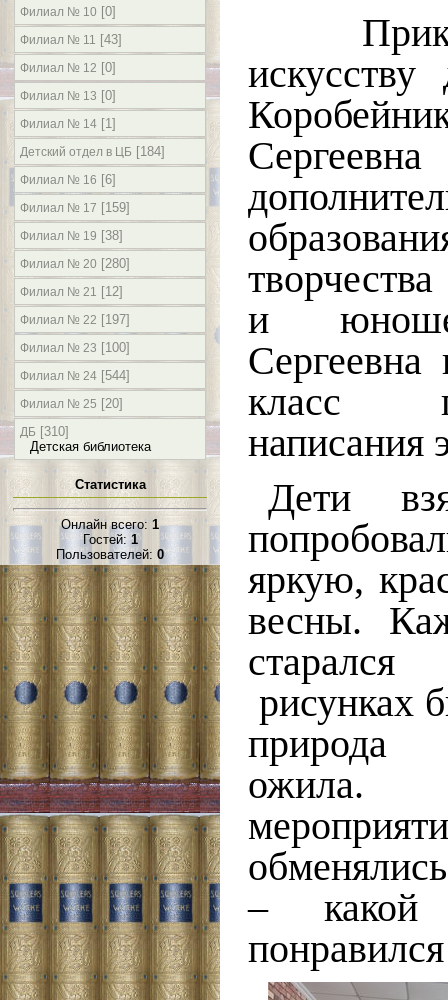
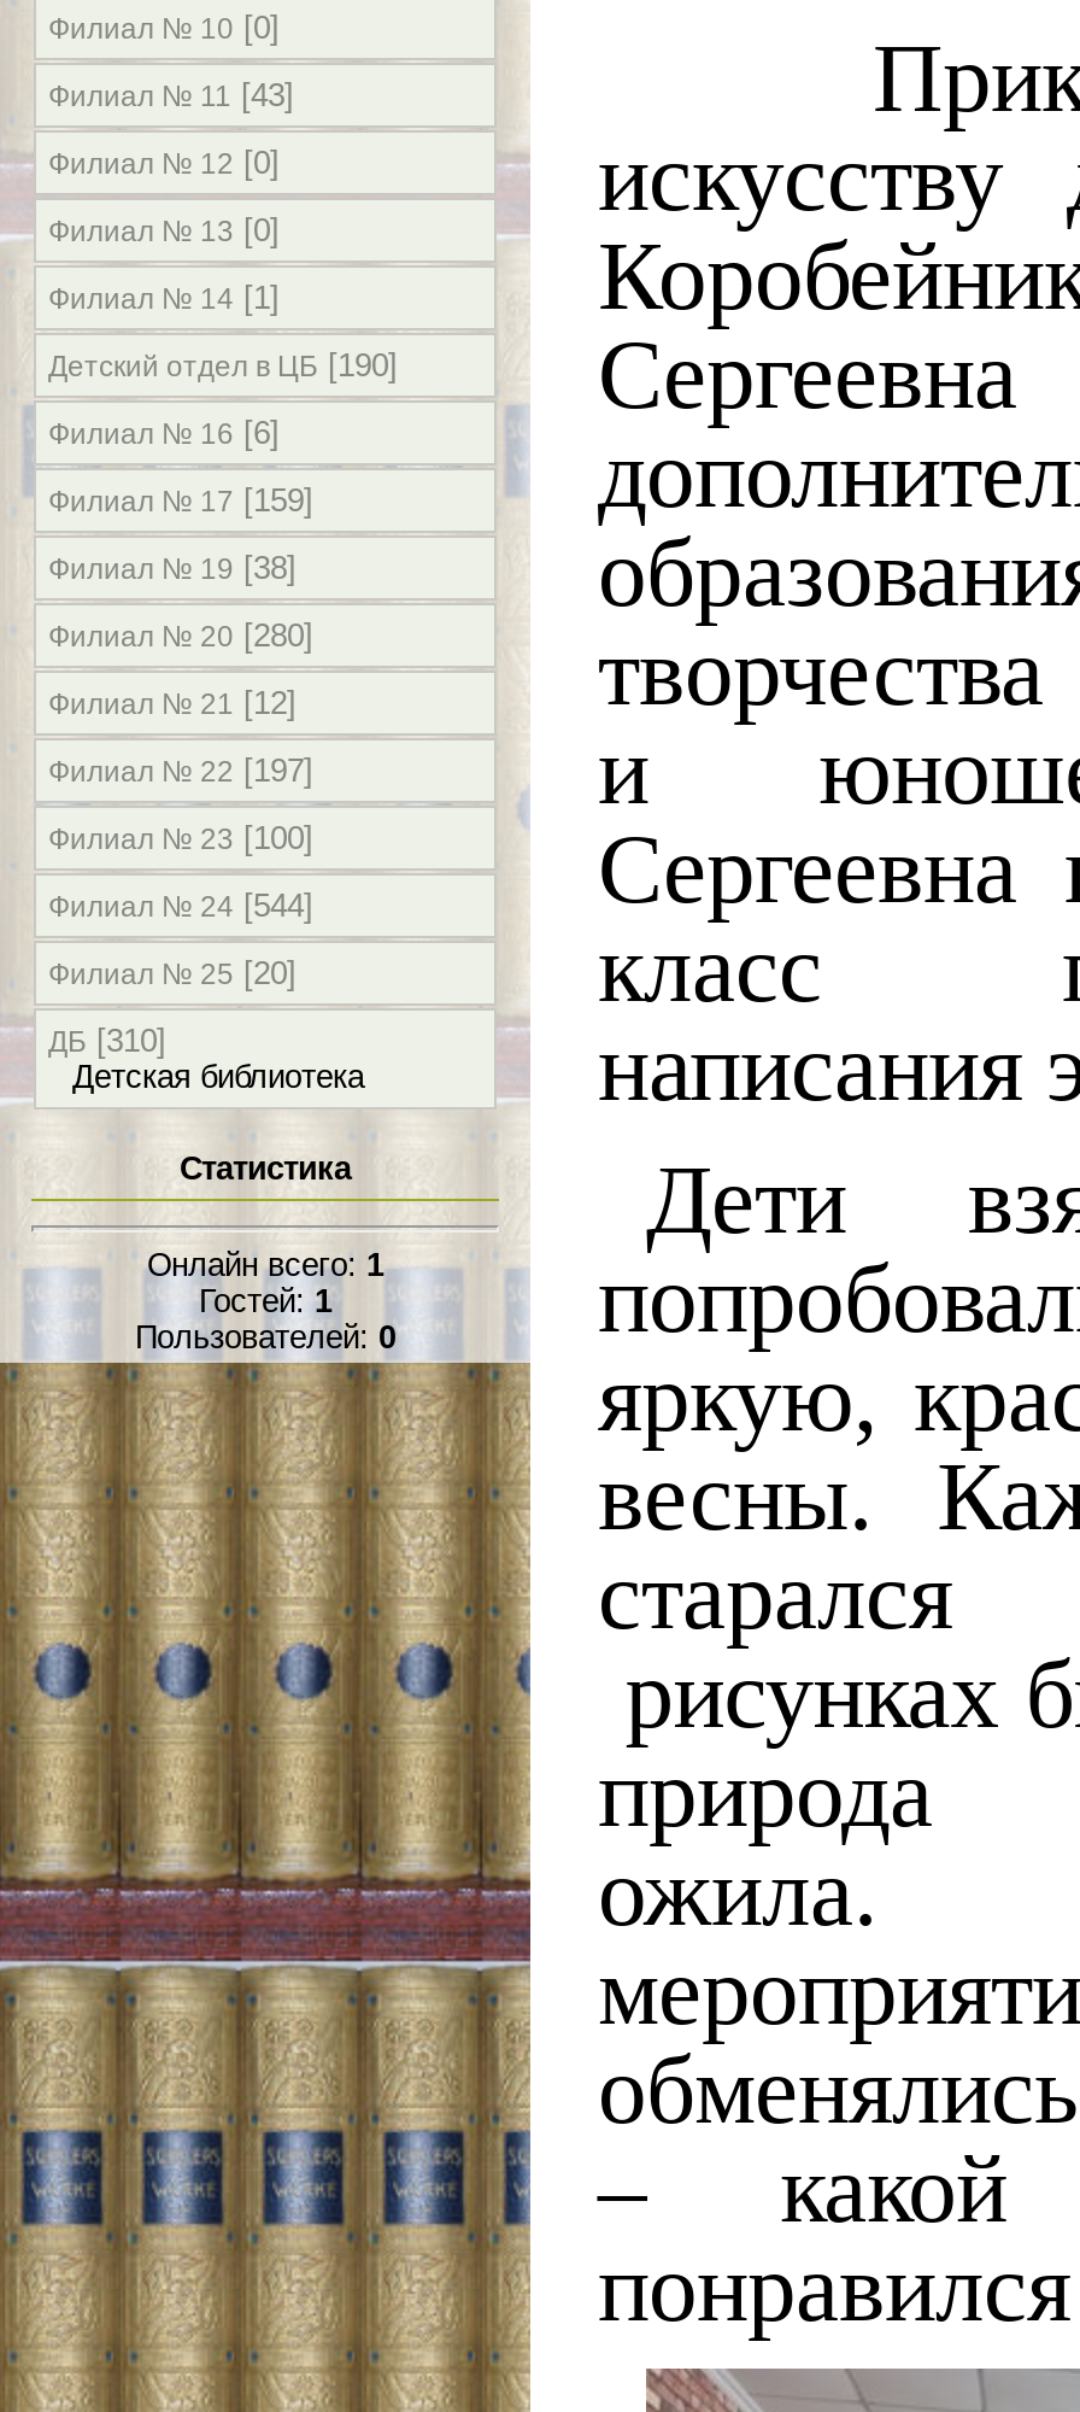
- Детский отдел в ЦБ [184]
+ Детский отдел в ЦБ [190]
